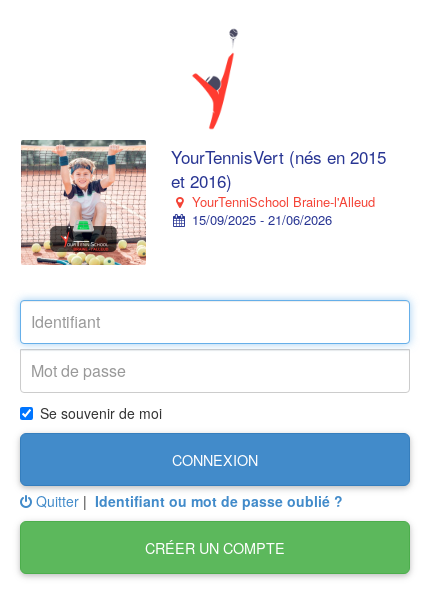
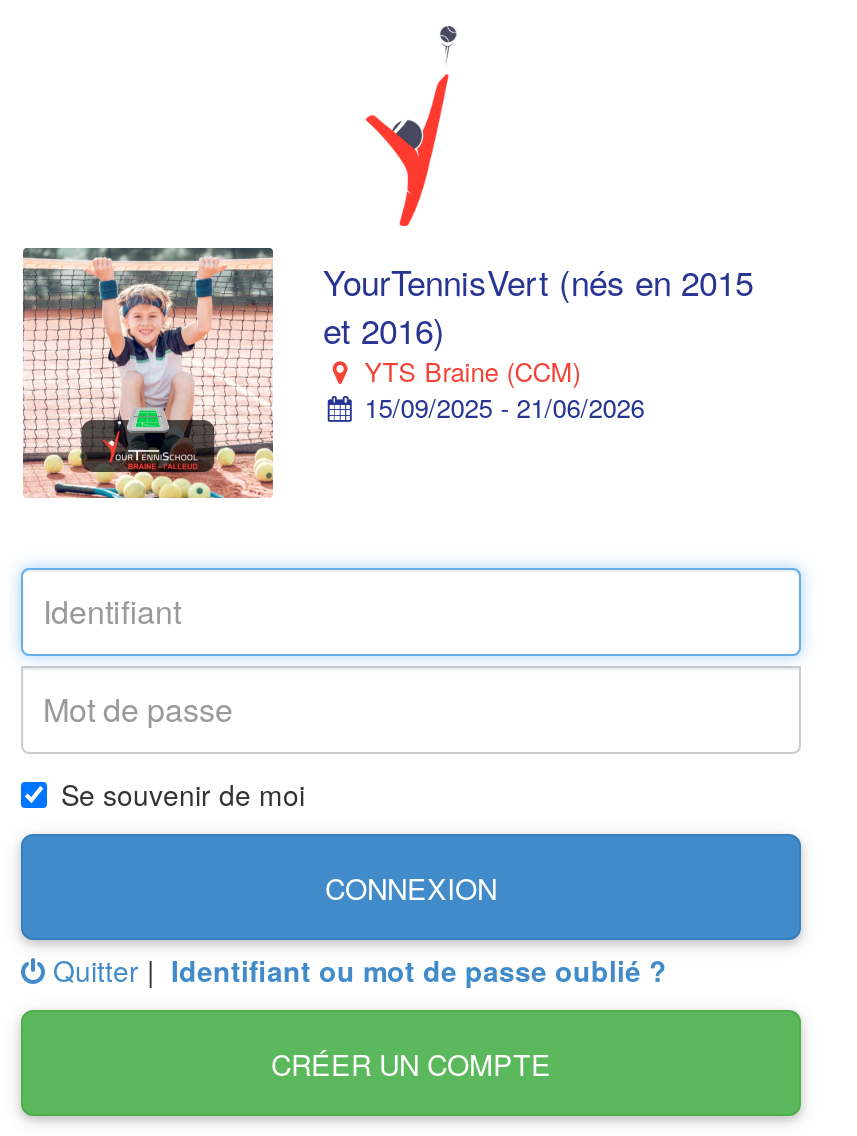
- YourTenniSchool Braine-l'Alleud
+ YTS Braine (CCM)
